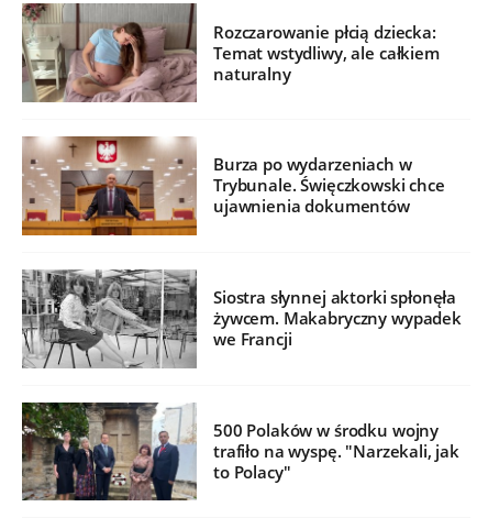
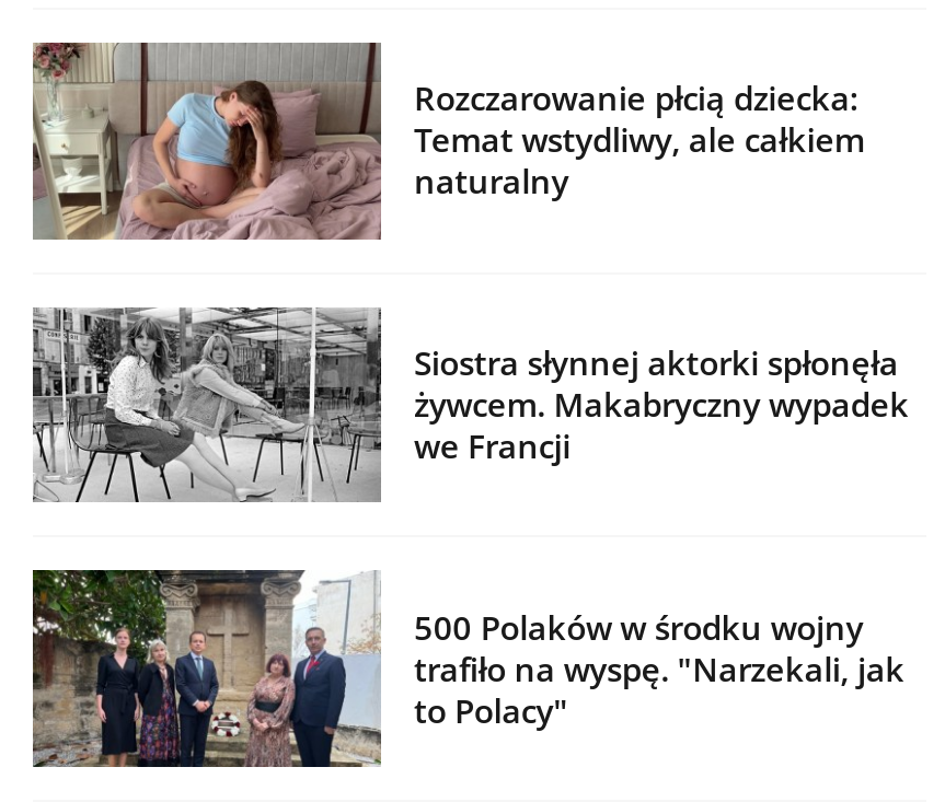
- [image]
- Burza po wydarzeniach w
- Trybunale. Święczkowski chce
- ujawnienia dokumentów
